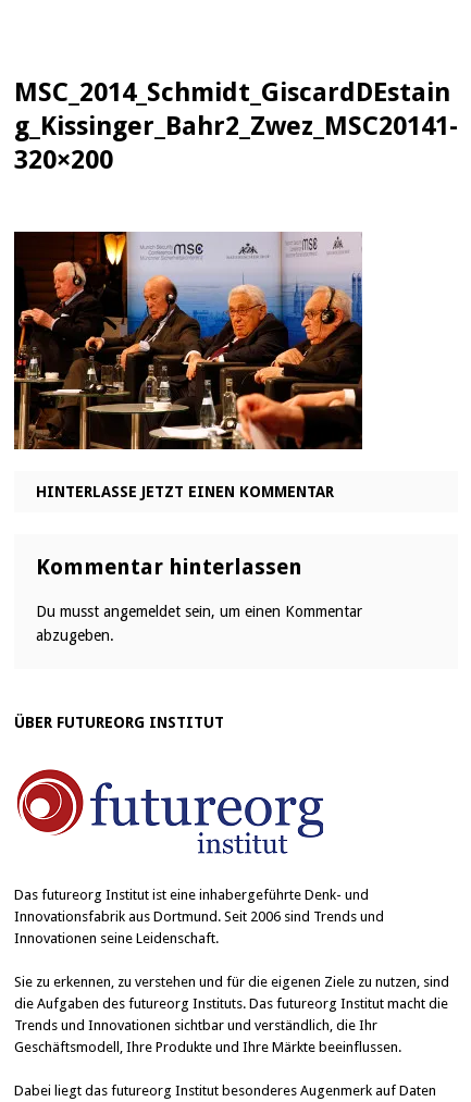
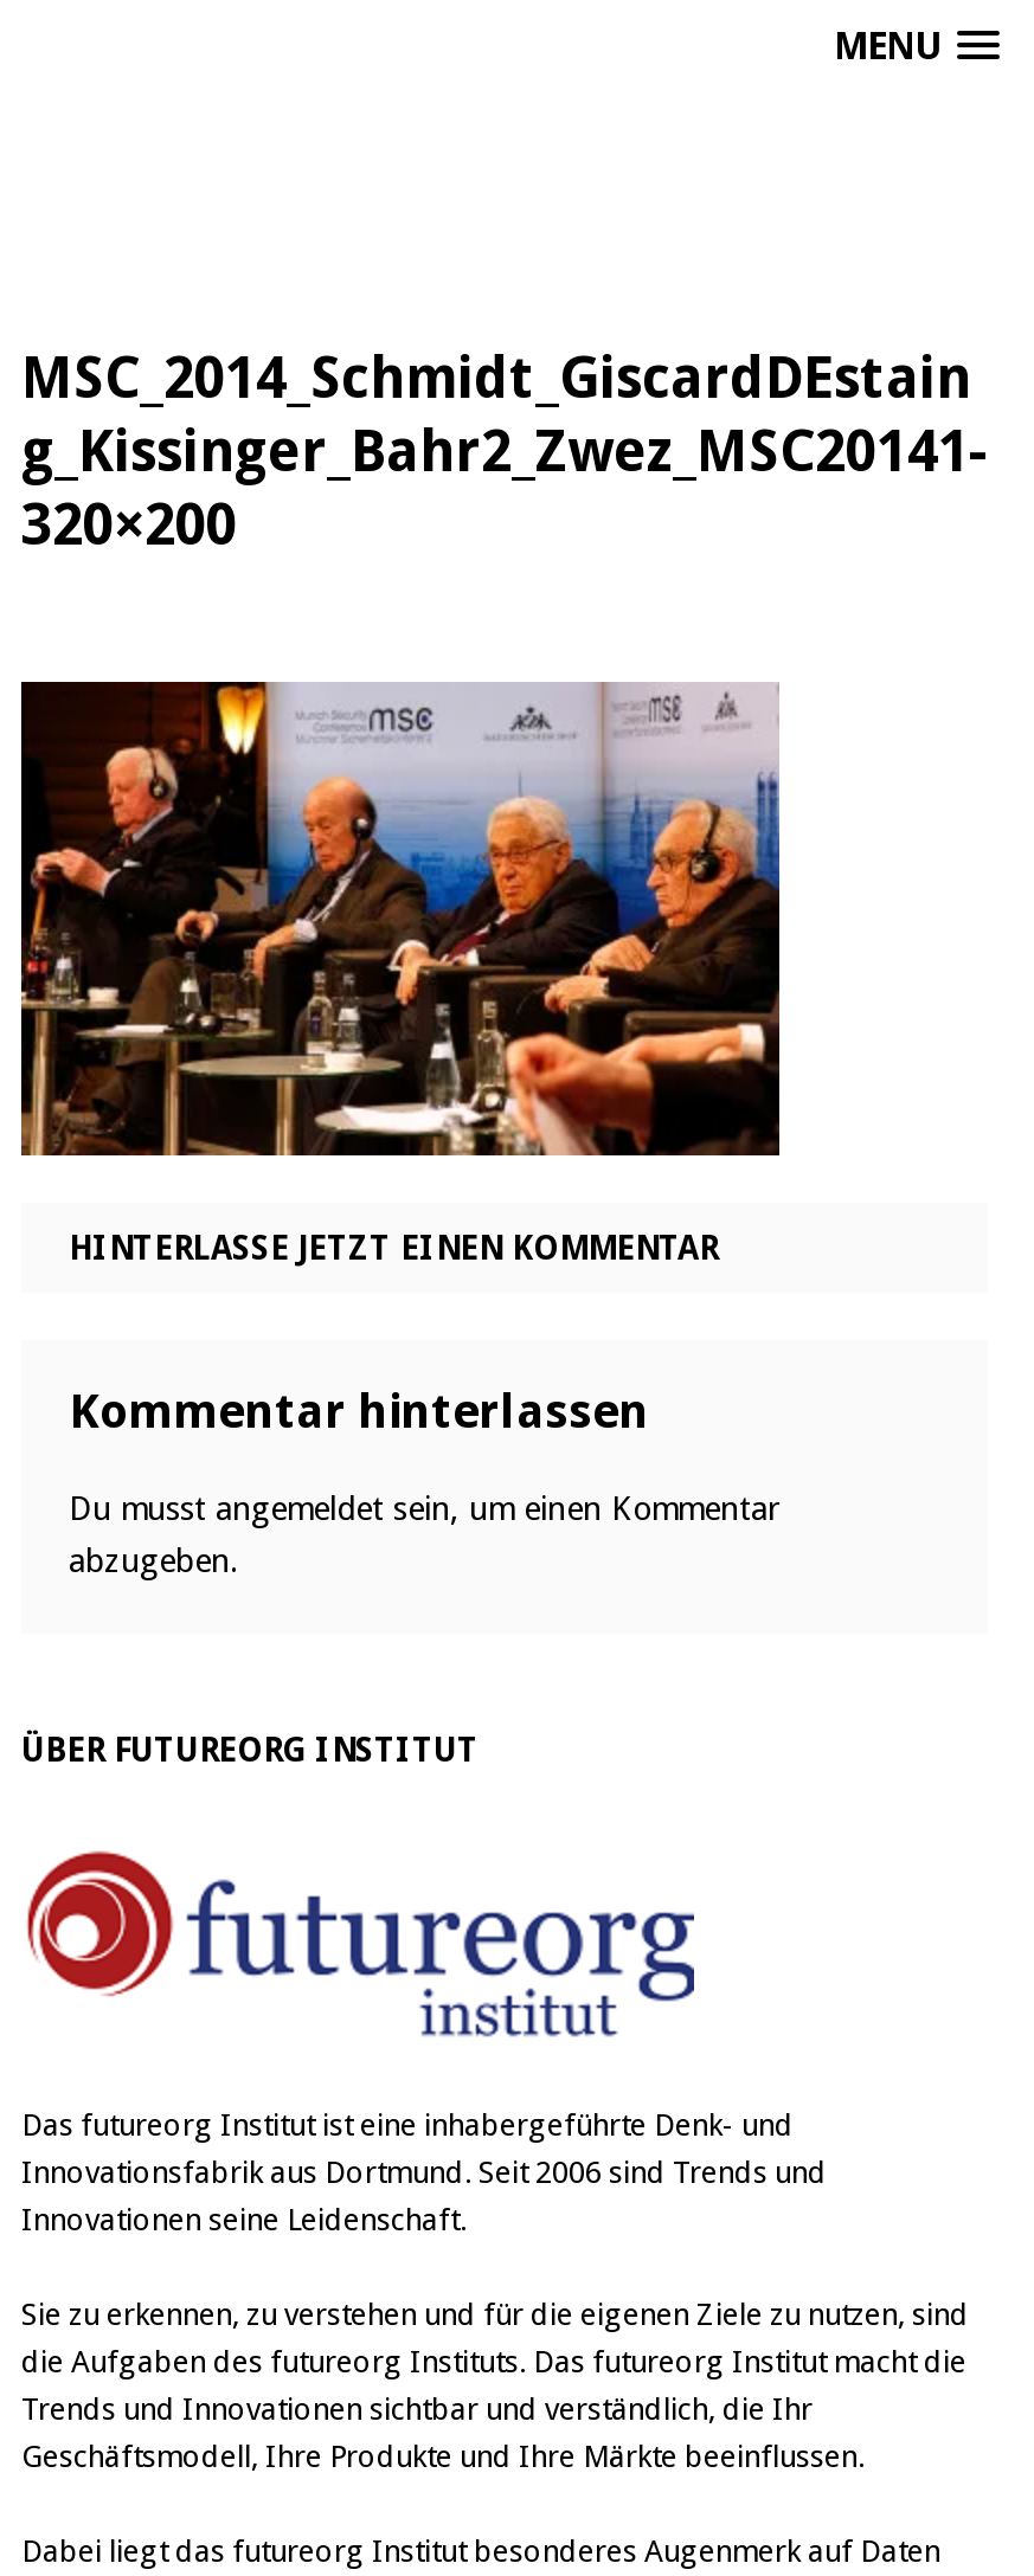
+ MENU
